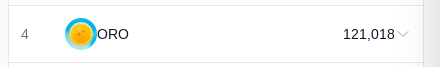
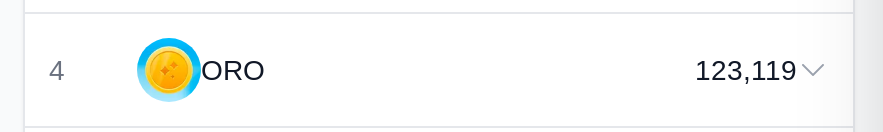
- 121,018
+ 123,119
